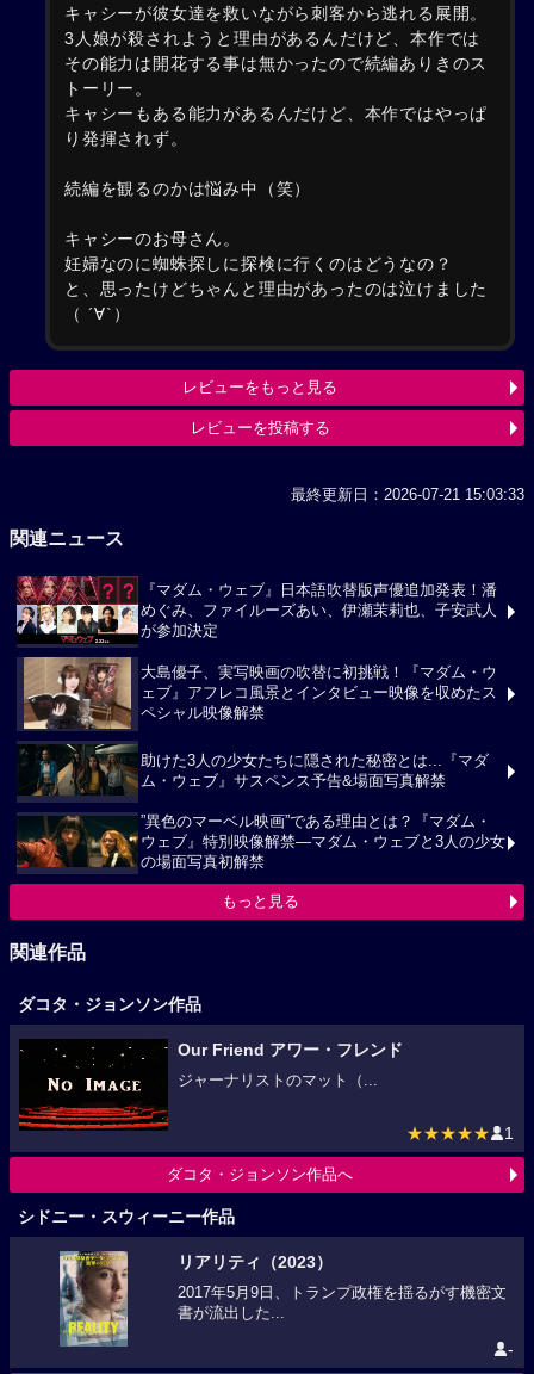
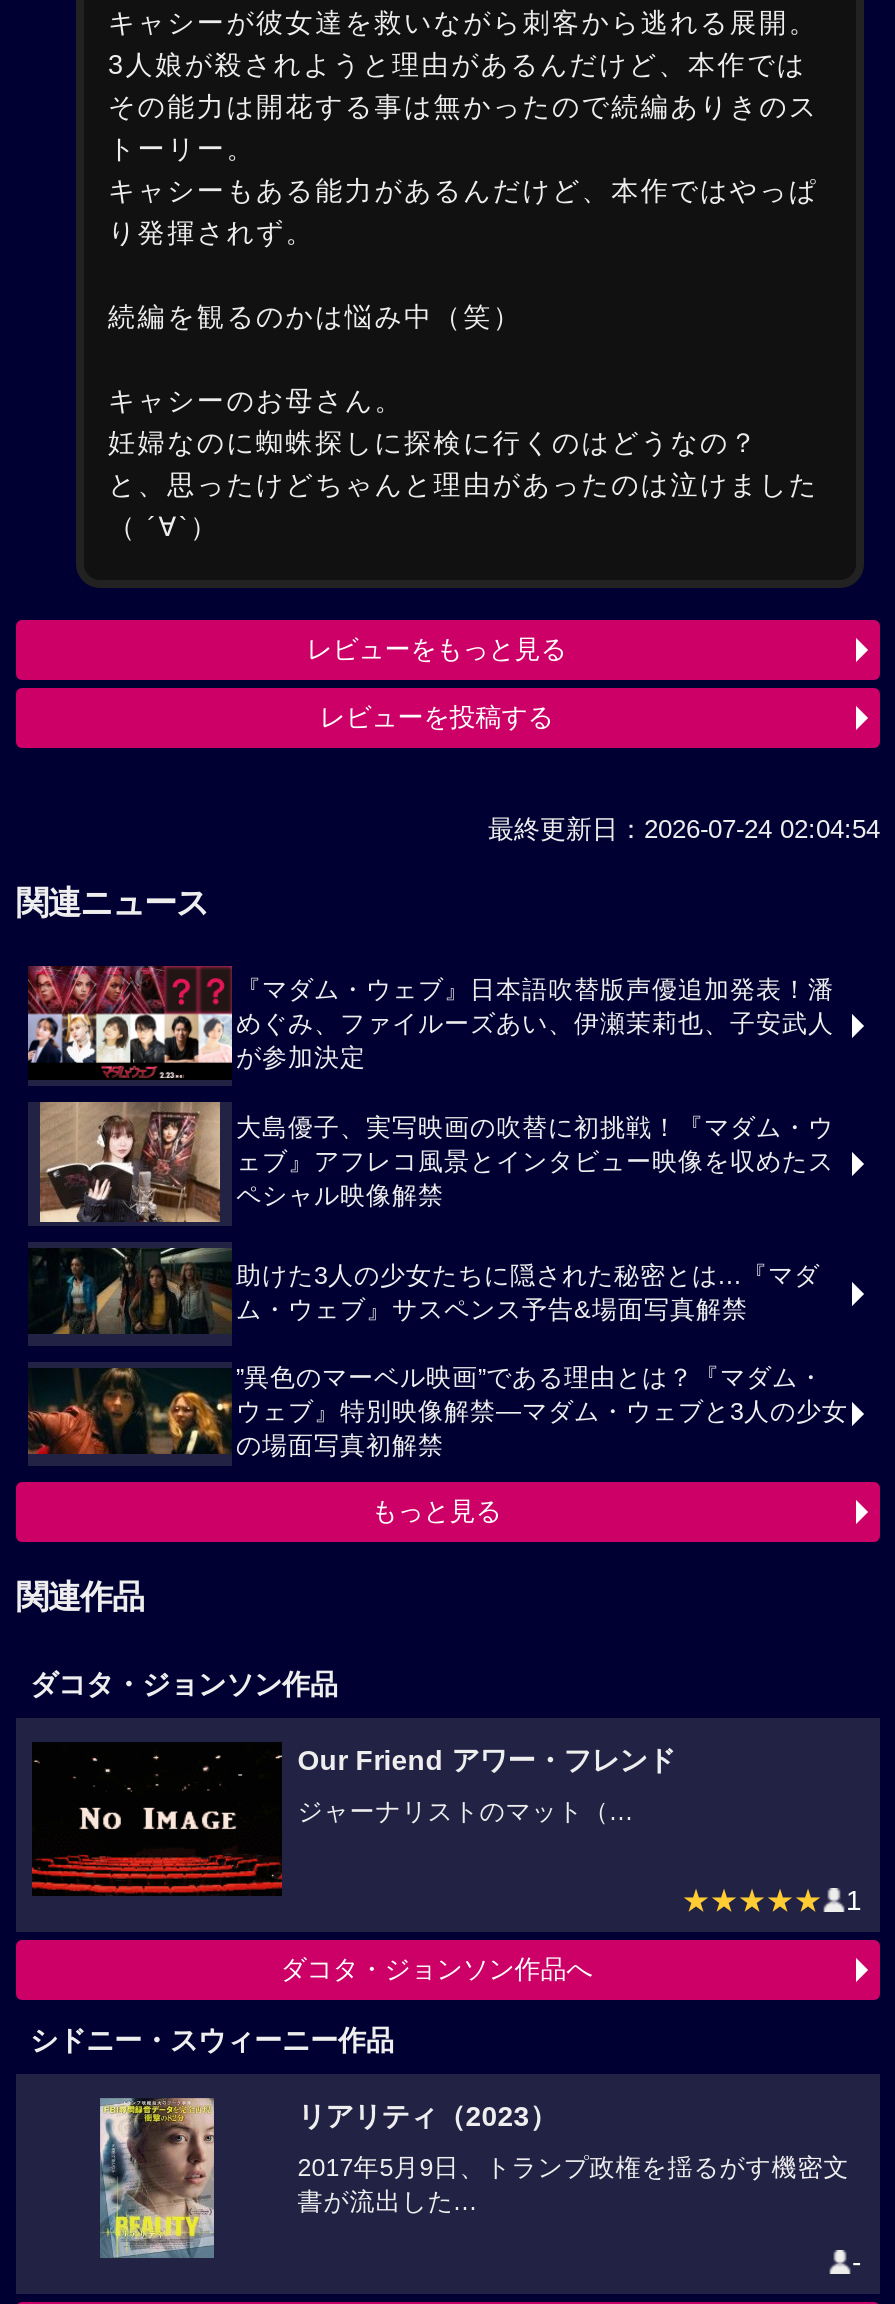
- 最終更新日：2026-07-21 15:03:33
+ 最終更新日：2026-07-24 02:04:54
